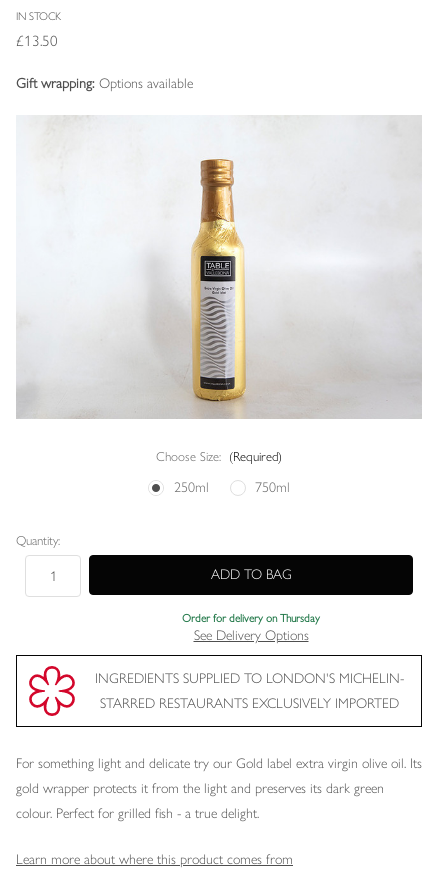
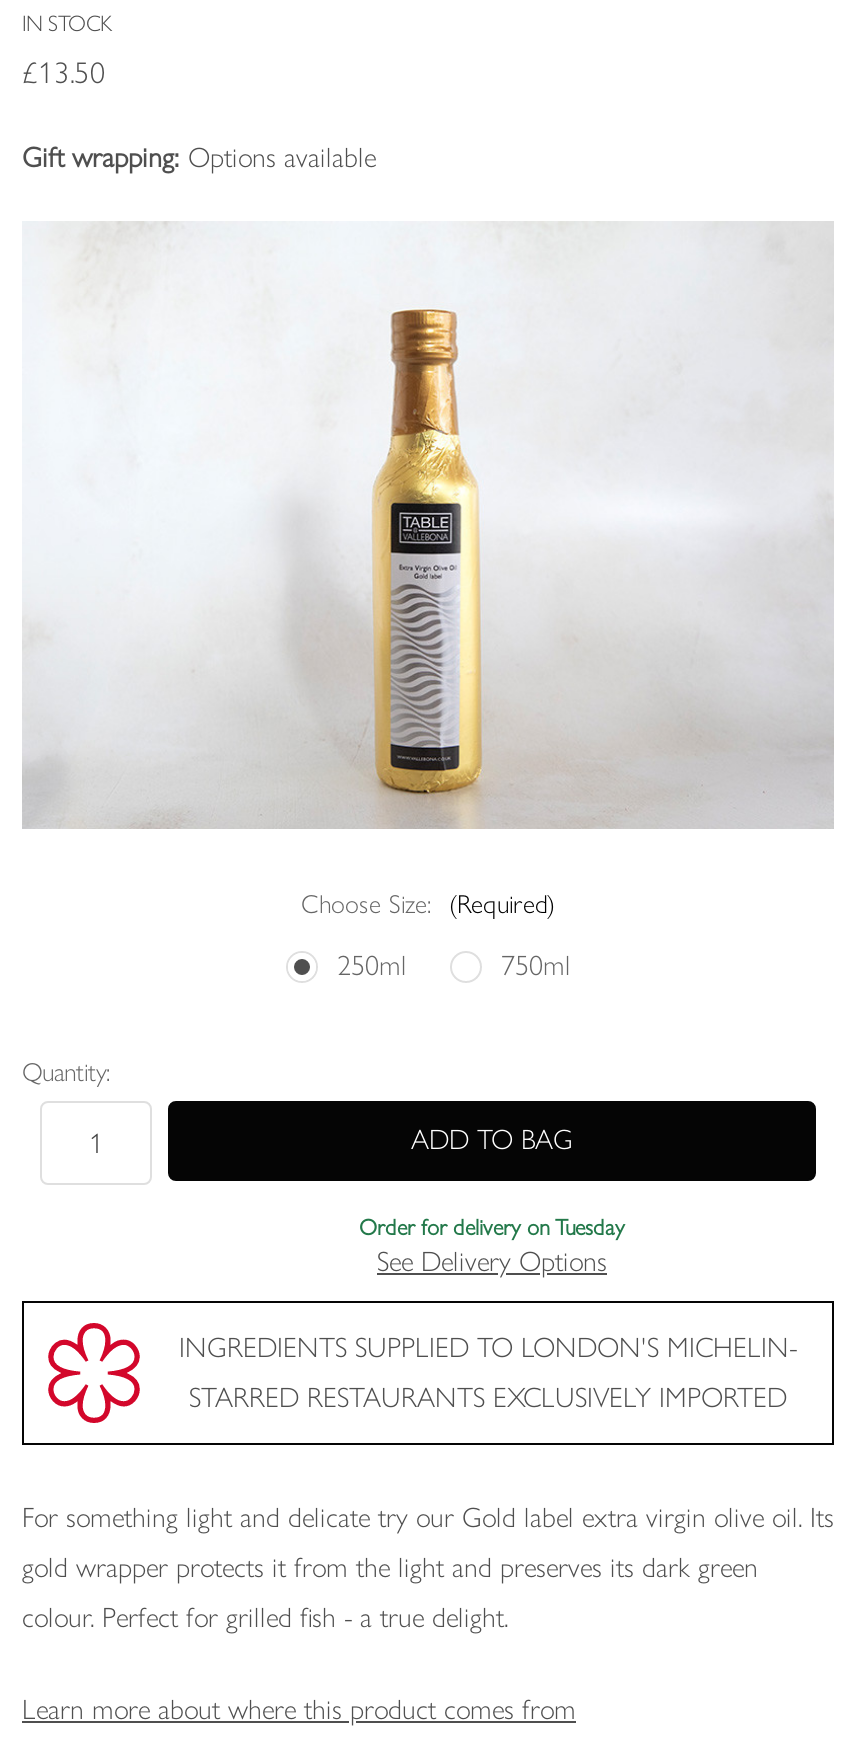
- Order for delivery on Thursday
+ Order for delivery on Tuesday
